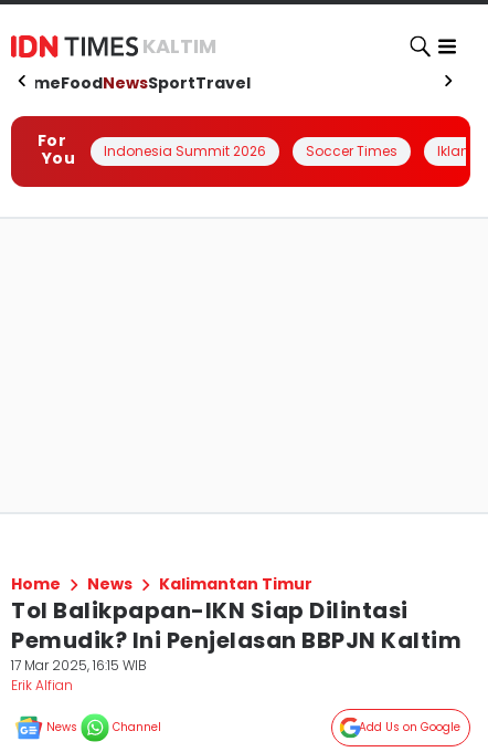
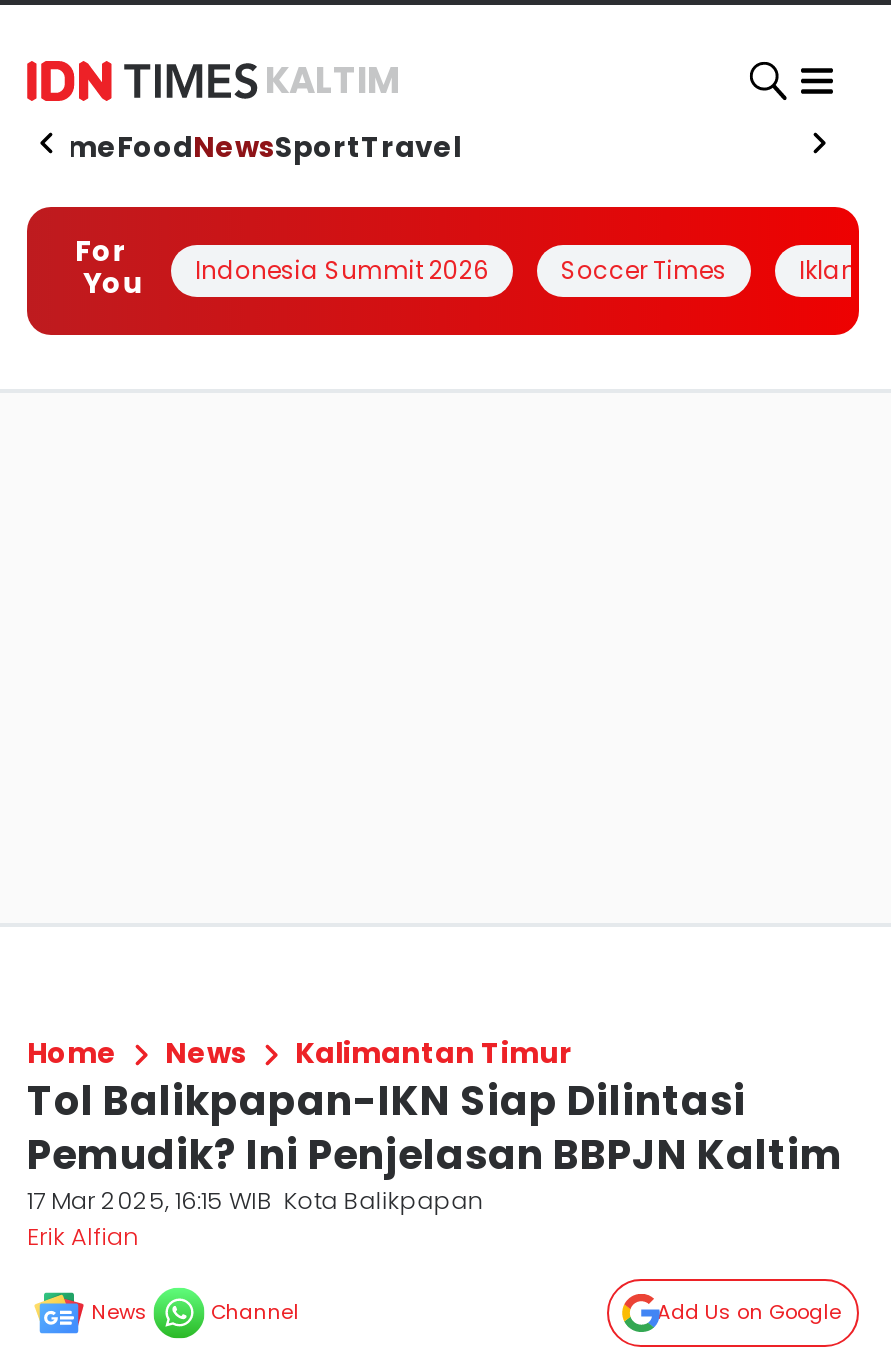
- 17 Mar 2025, 16:15 WIB
+ 17 Mar 2025, 16:15 WIB Kota Balikpapan
